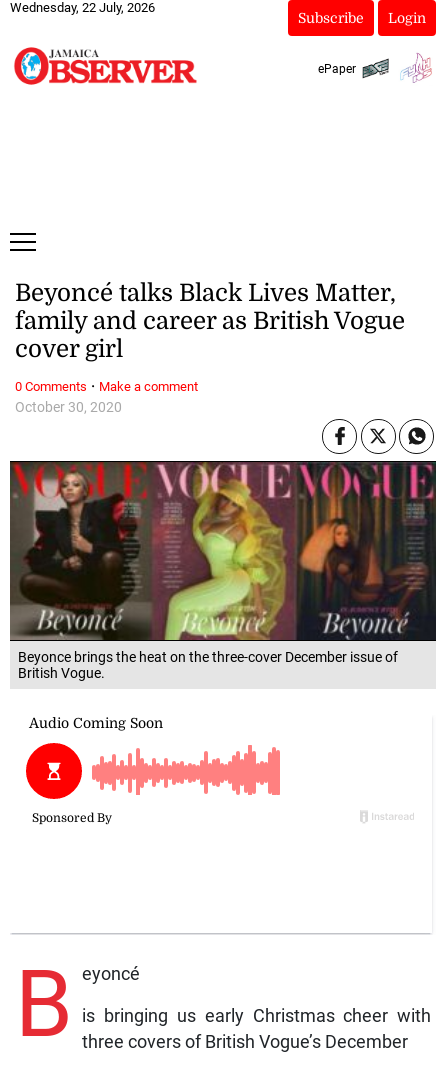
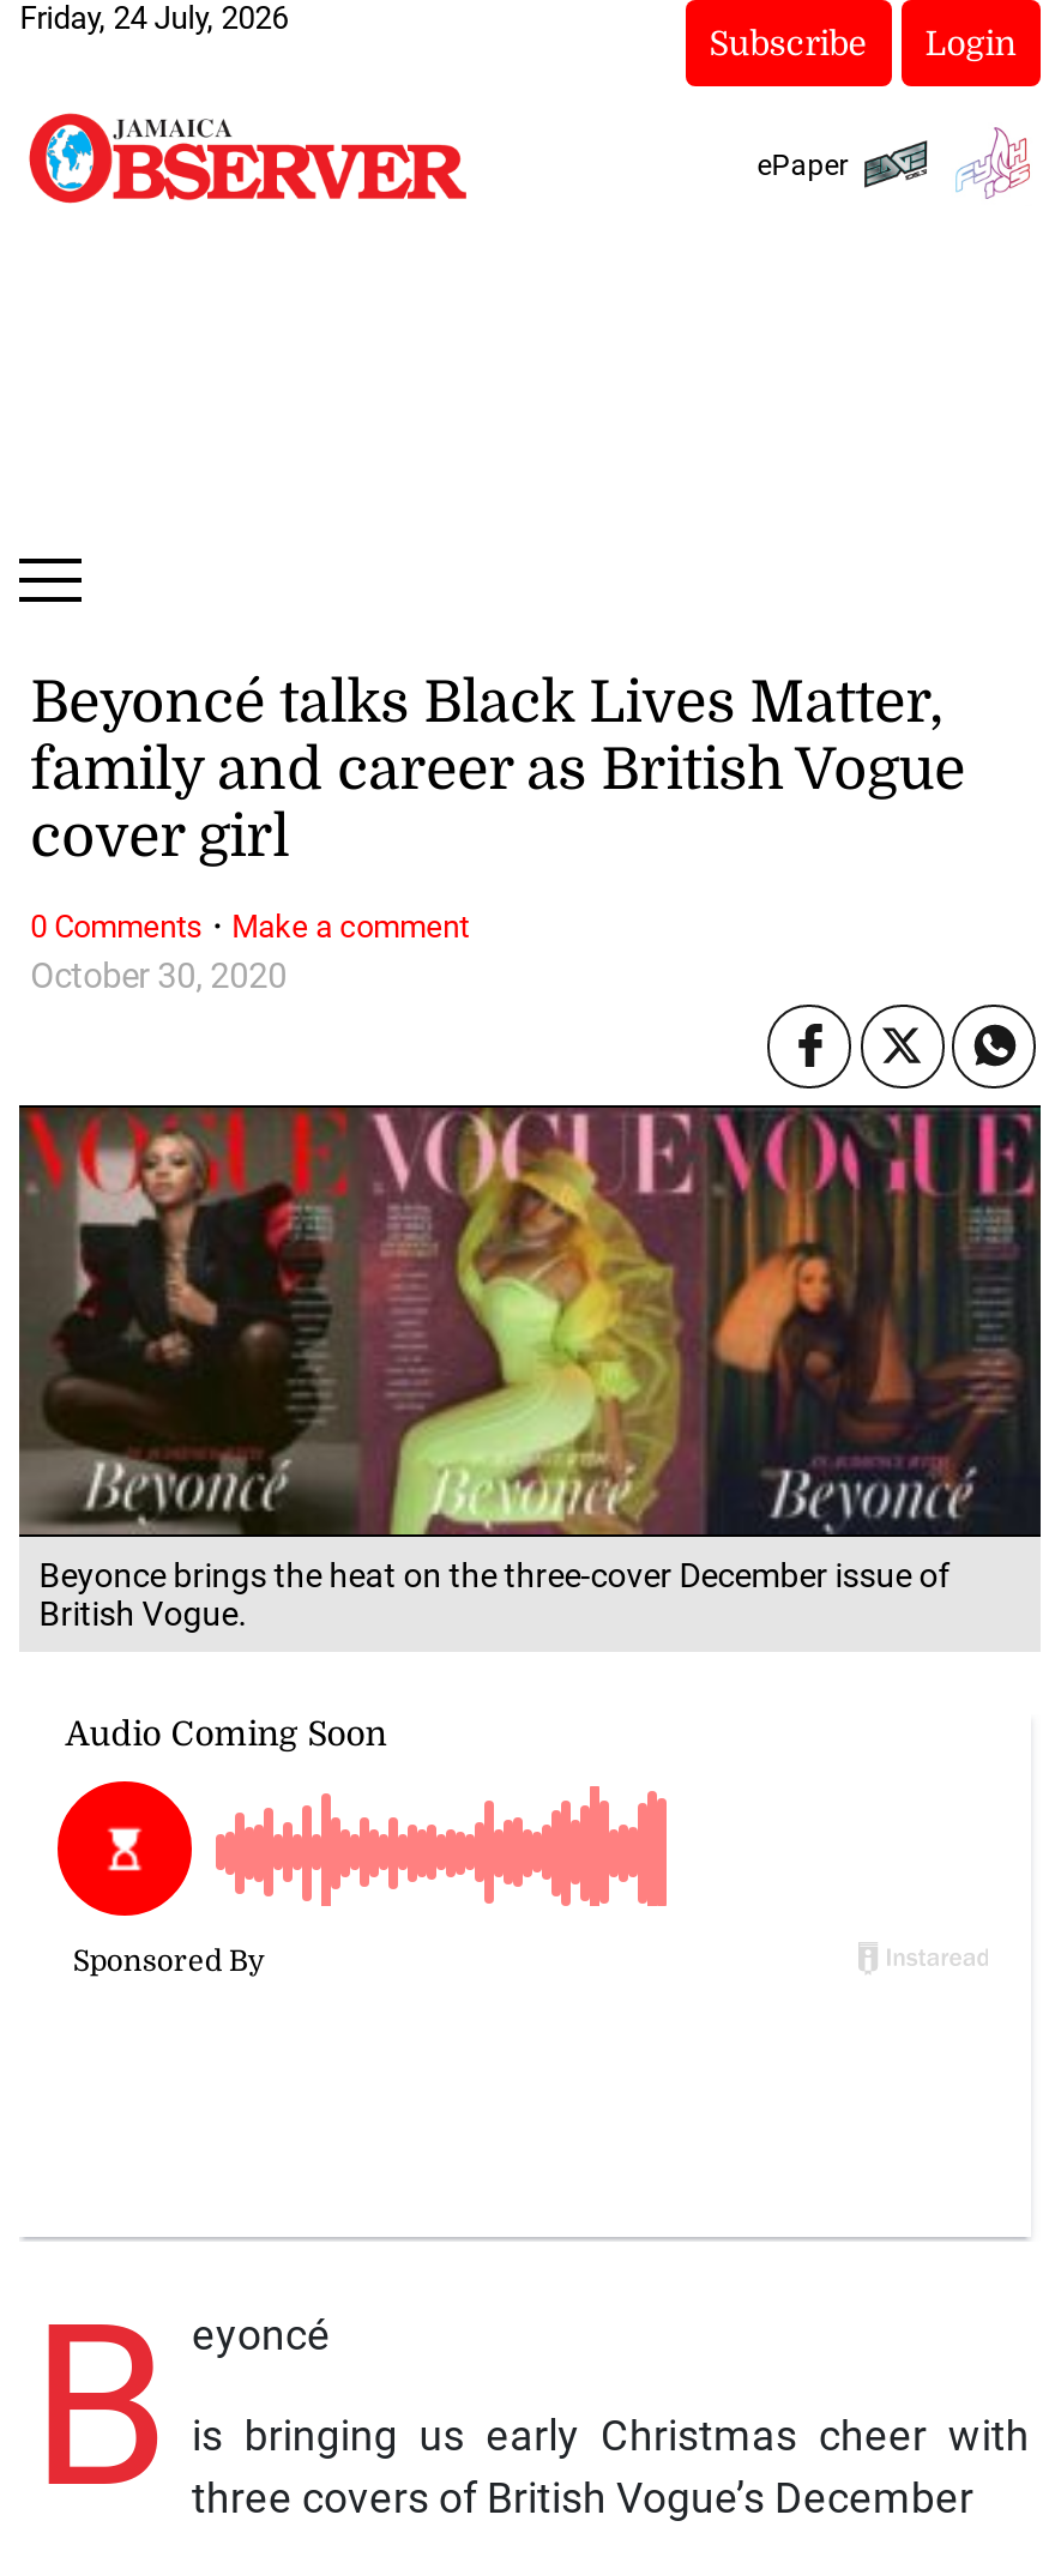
- Wednesday, 22 July, 2026
+ Friday, 24 July, 2026
